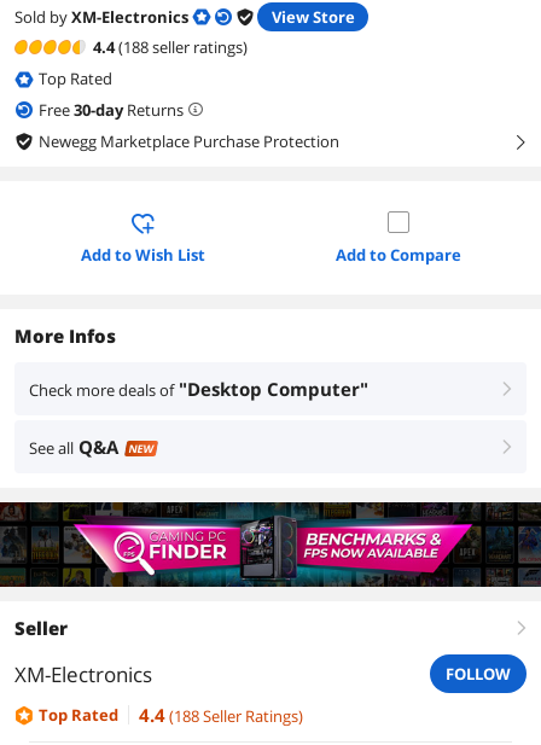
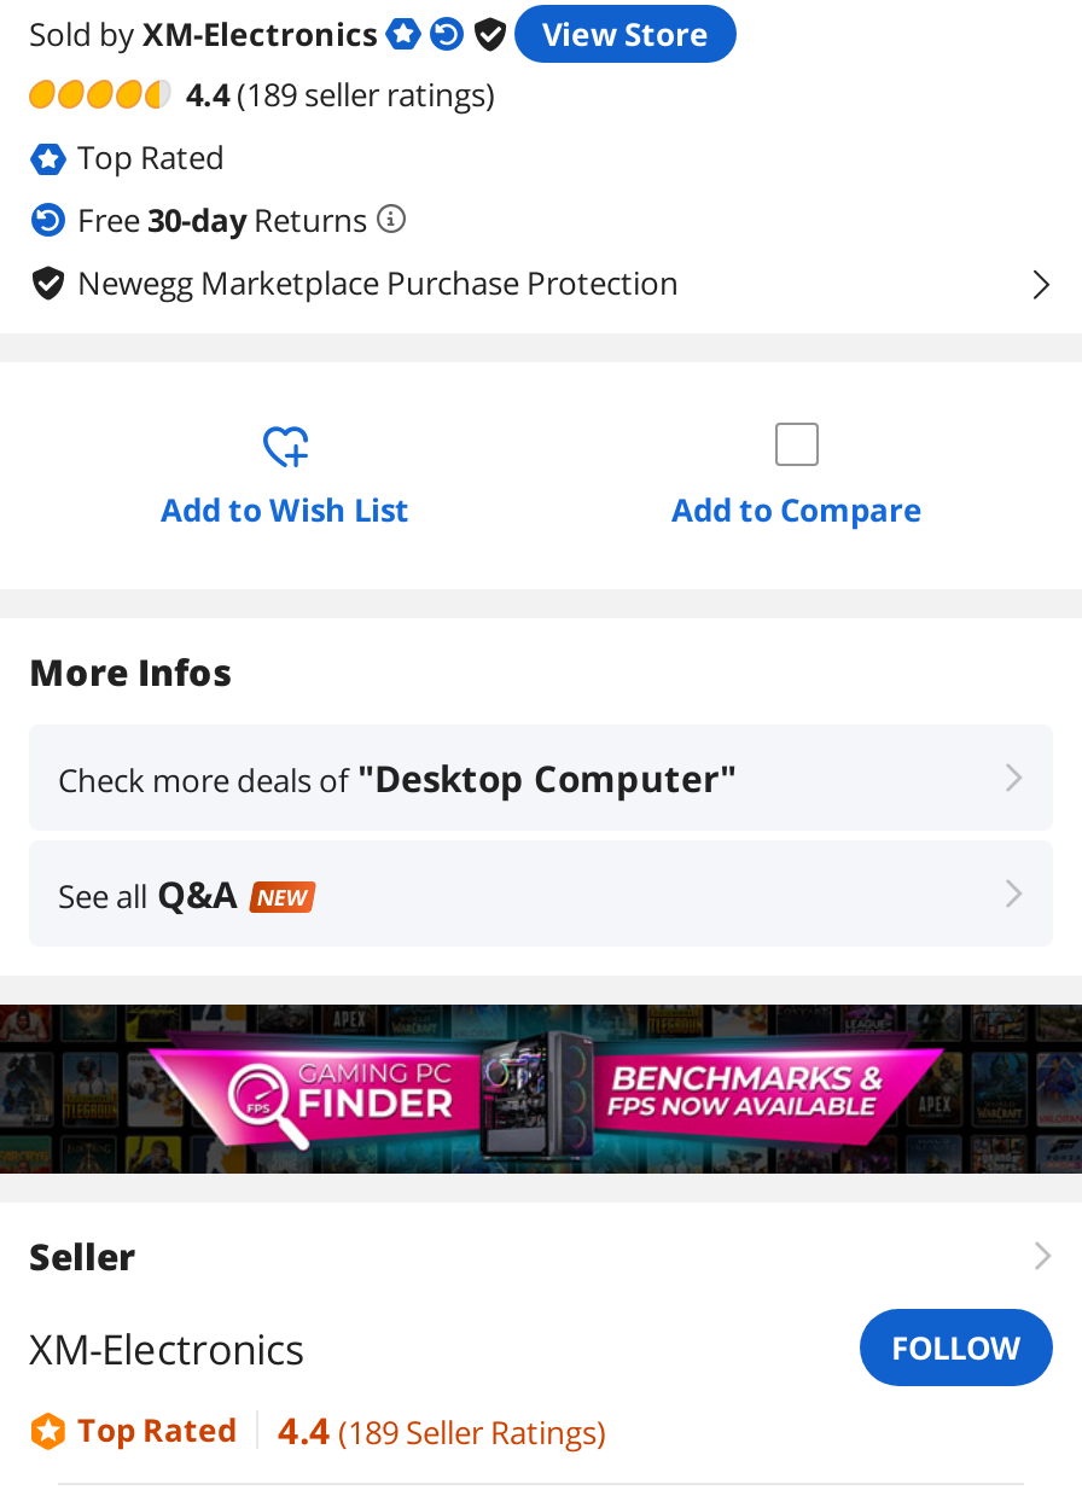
- 4.4(188 seller ratings)
+ 4.4(189 seller ratings)

- 4.4 (188 Seller Ratings)
+ 4.4 (189 Seller Ratings)
